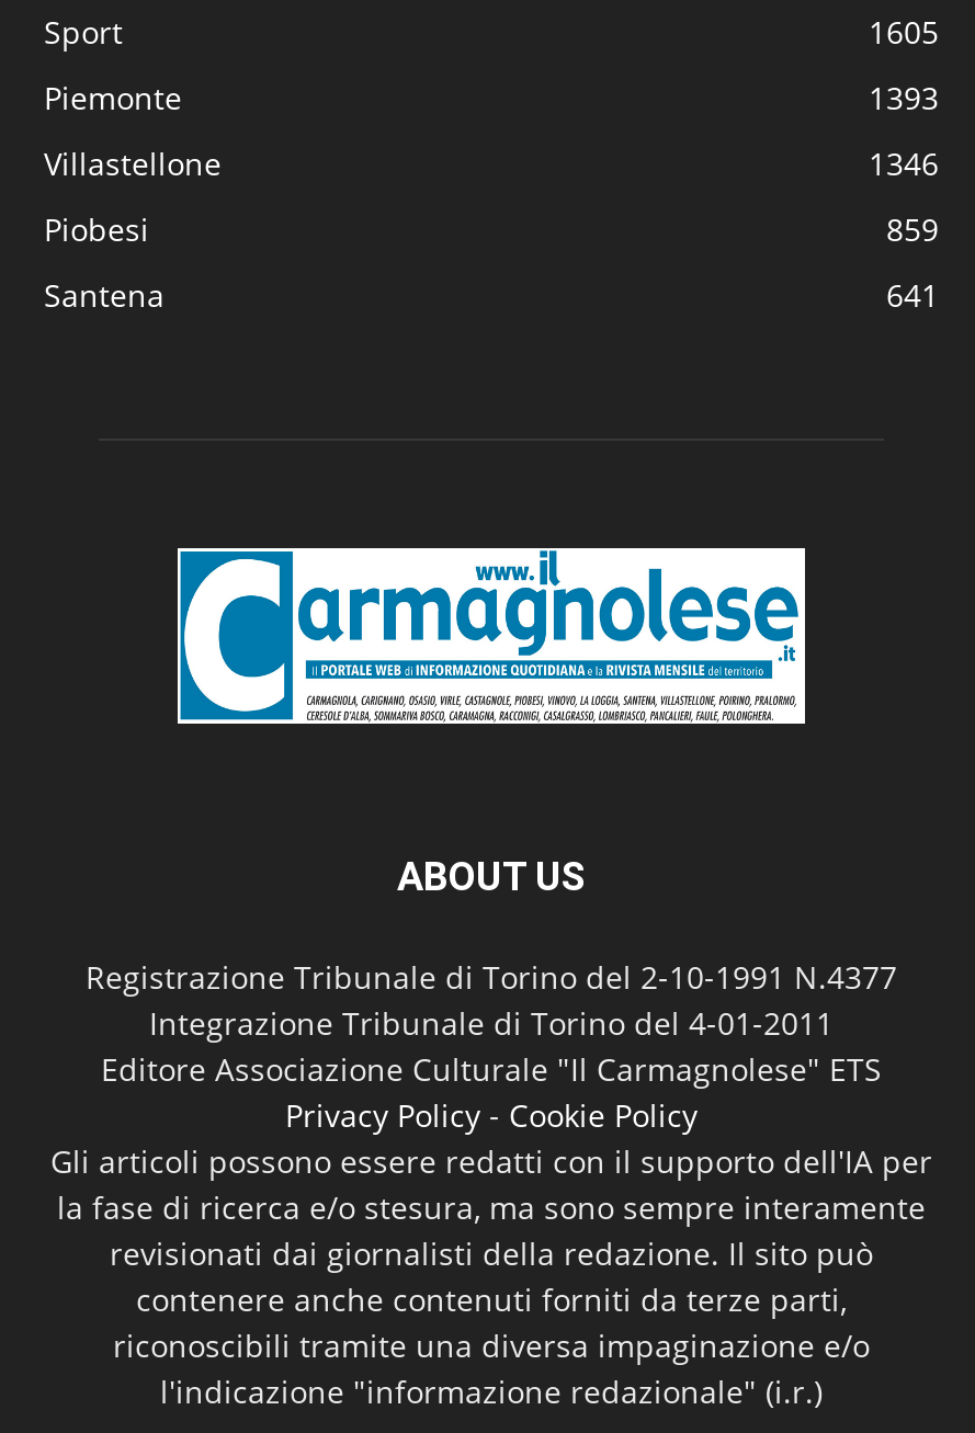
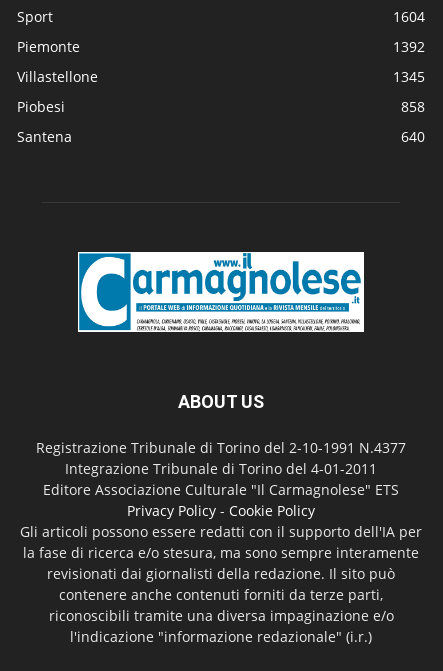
- 1605
+ 1604

- 1393
+ 1392

- 1346
+ 1345

- 859
+ 858

- 641
+ 640
